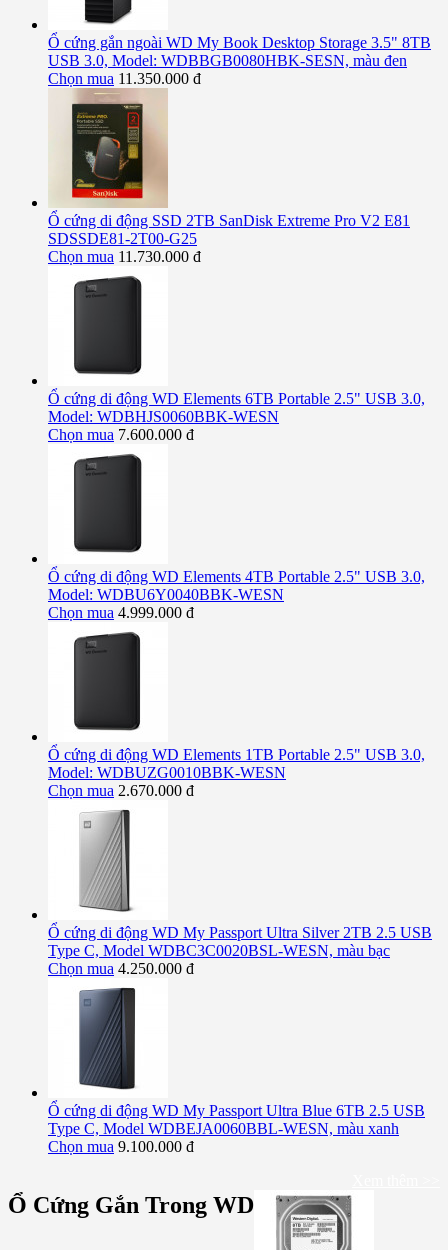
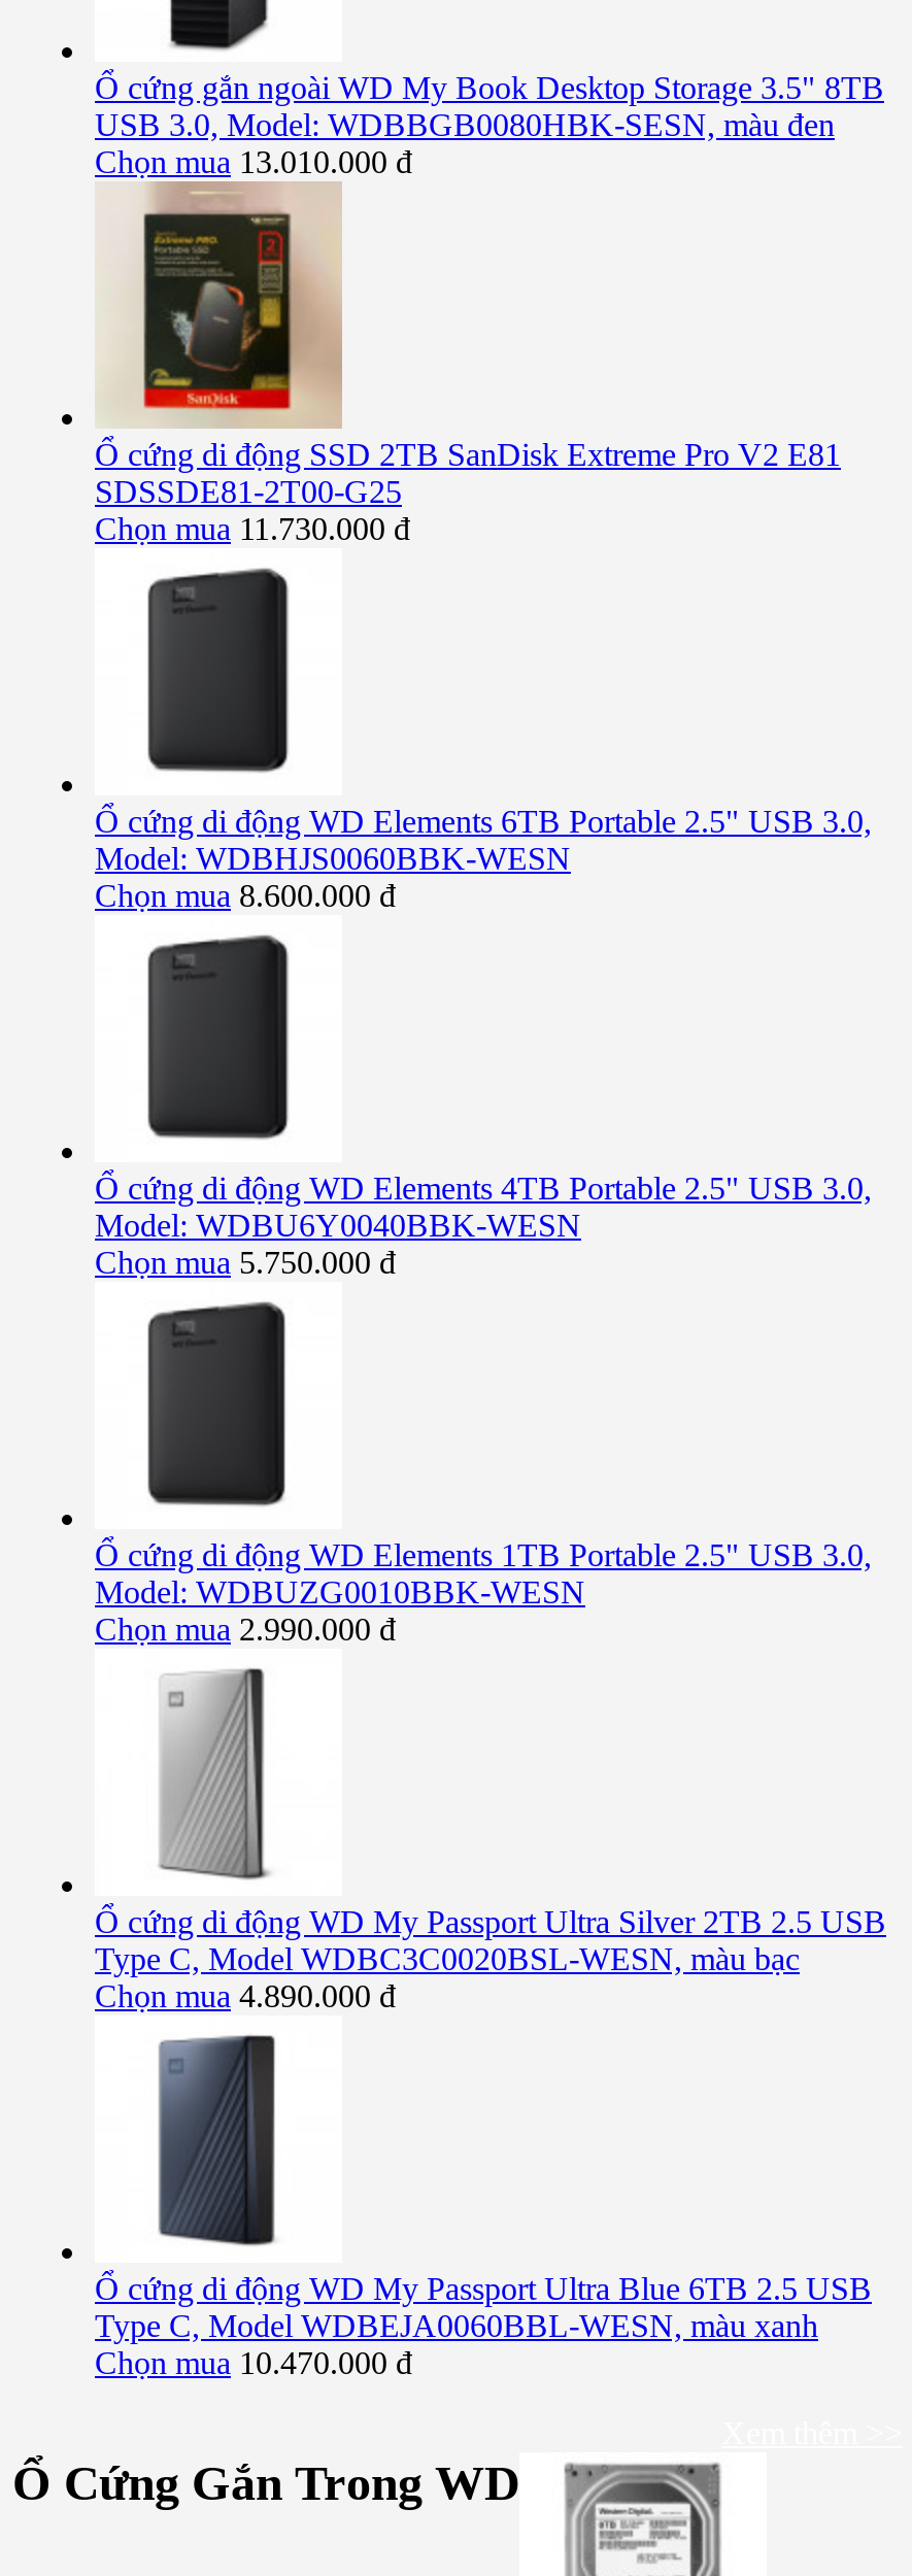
- Chọn mua 11.350.000 đ
+ Chọn mua 13.010.000 đ

- Chọn mua 7.600.000 đ
+ Chọn mua 8.600.000 đ

- Chọn mua 4.999.000 đ
+ Chọn mua 5.750.000 đ

- Chọn mua 2.670.000 đ
+ Chọn mua 2.990.000 đ

- Chọn mua 4.250.000 đ
+ Chọn mua 4.890.000 đ

- Chọn mua 9.100.000 đ
+ Chọn mua 10.470.000 đ
